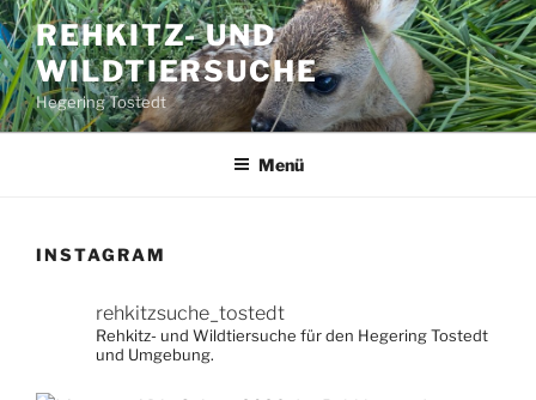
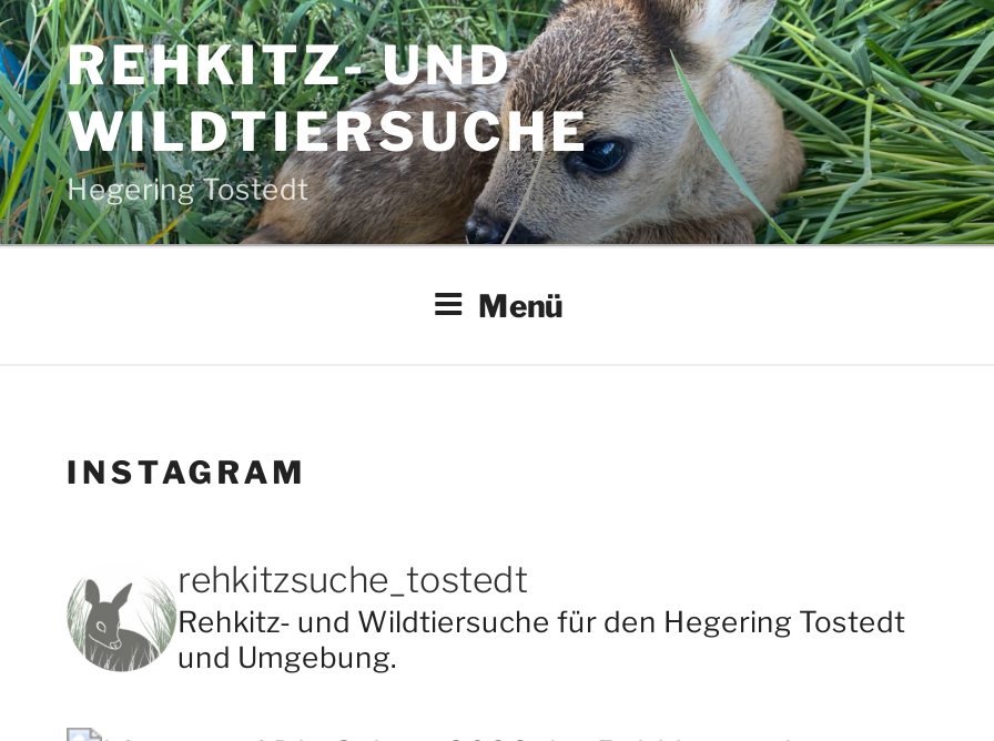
+ [image]
